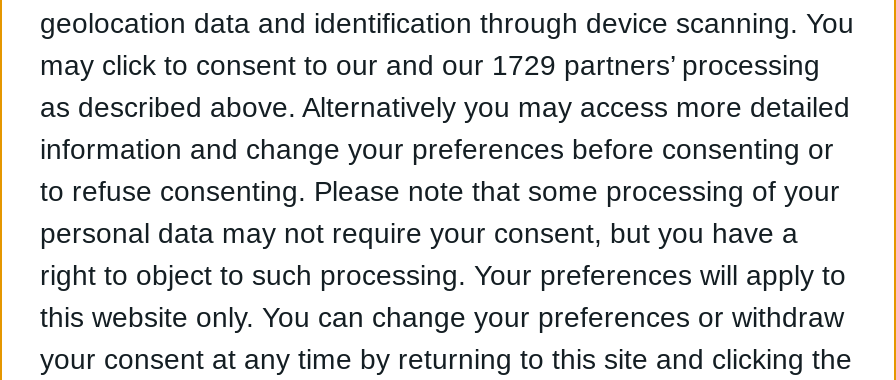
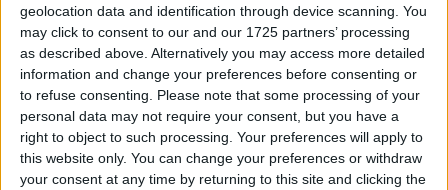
- may click to consent to our and our 1729 partners’ processing
+ may click to consent to our and our 1725 partners’ processing
